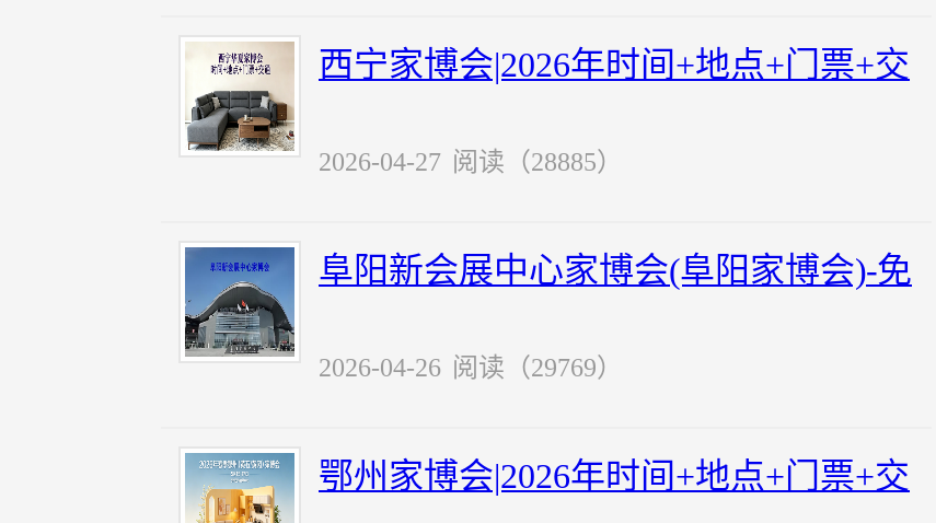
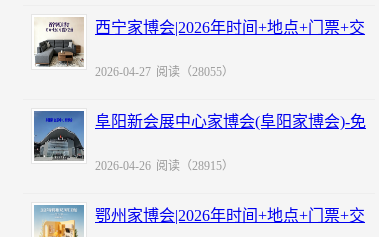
- 2026-04-27 阅读（28885）
+ 2026-04-27 阅读（28055）

- 2026-04-26 阅读（29769）
+ 2026-04-26 阅读（28915）
